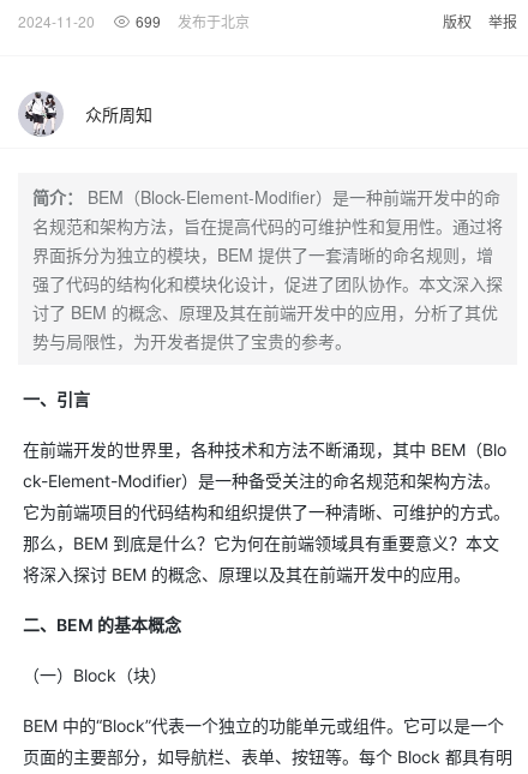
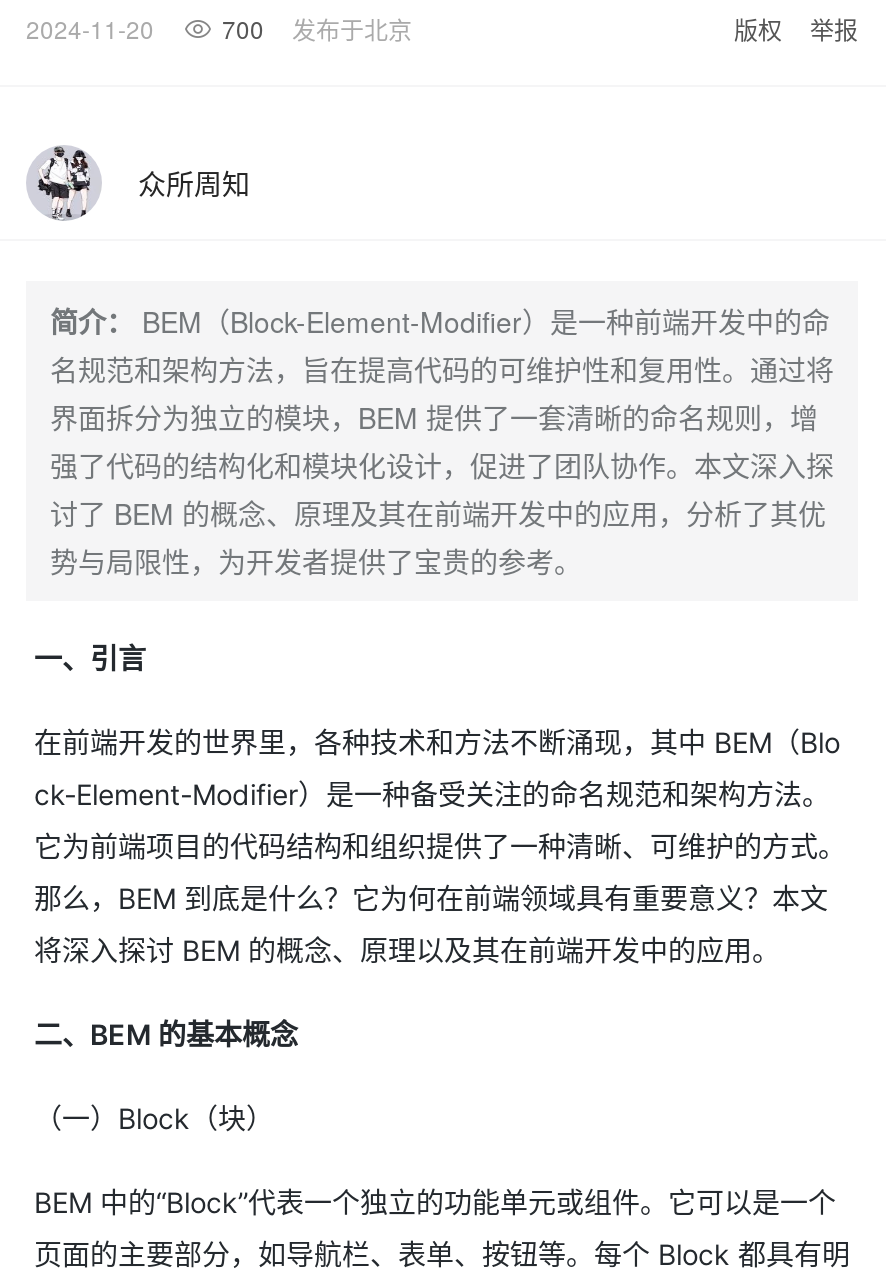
- 2024-11-20 699 发布于北京
+ 2024-11-20 700 发布于北京
